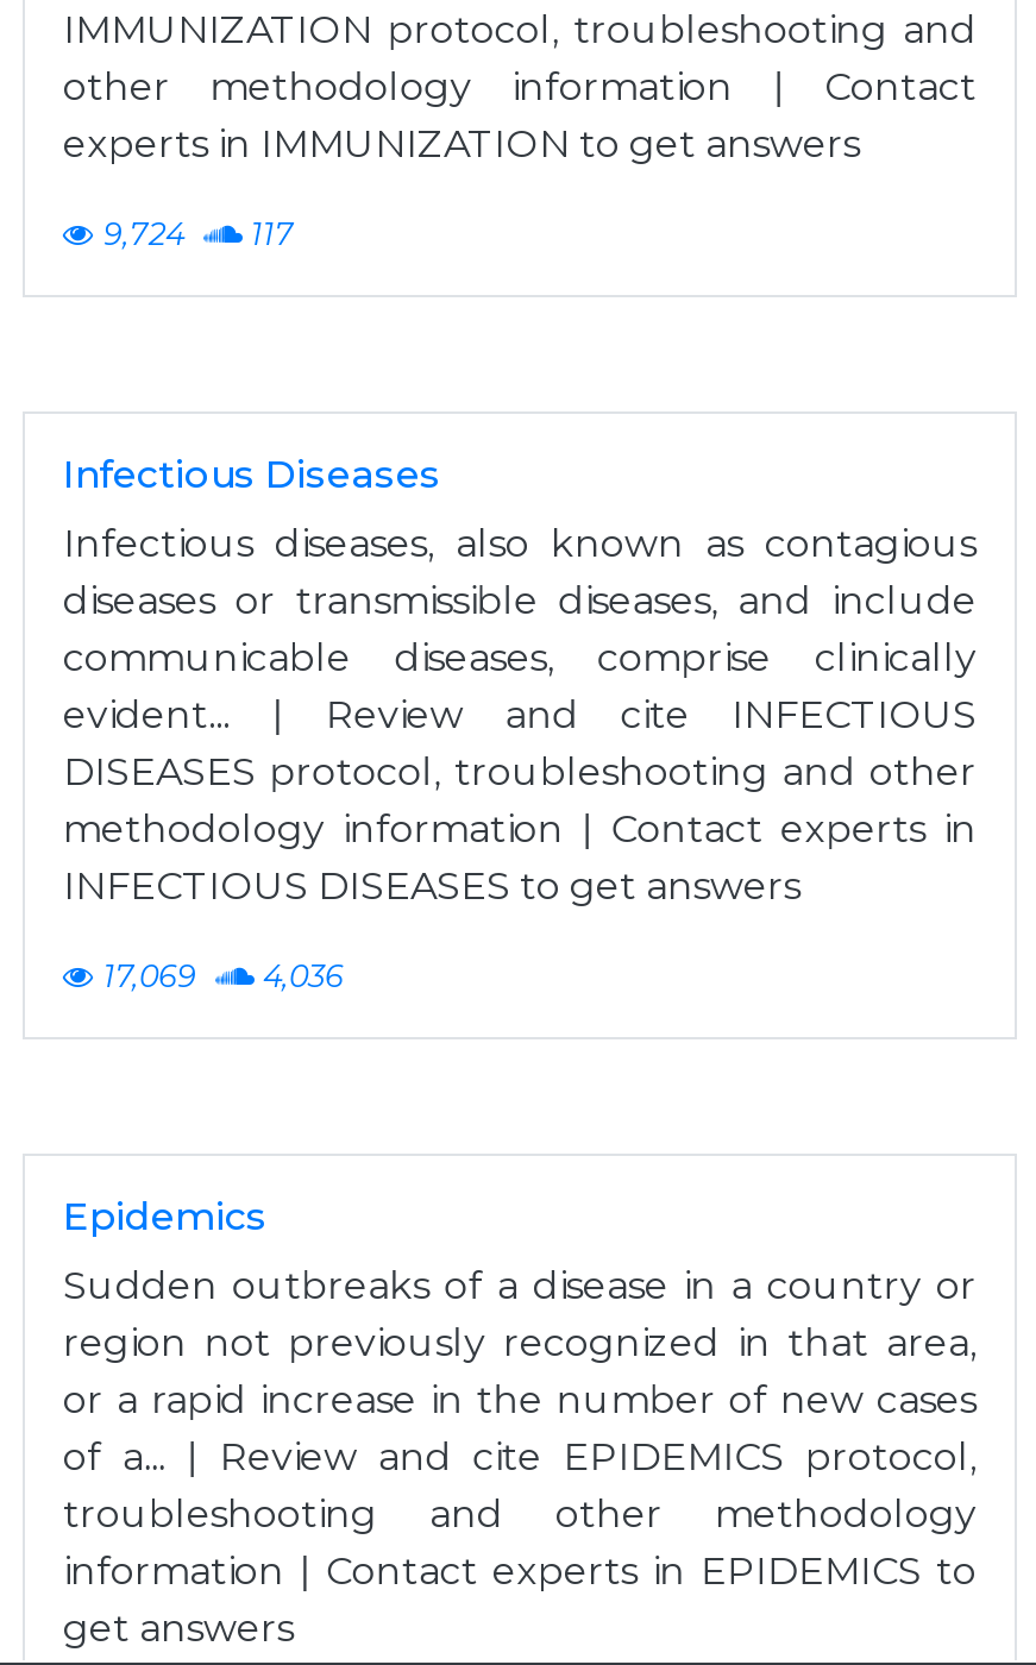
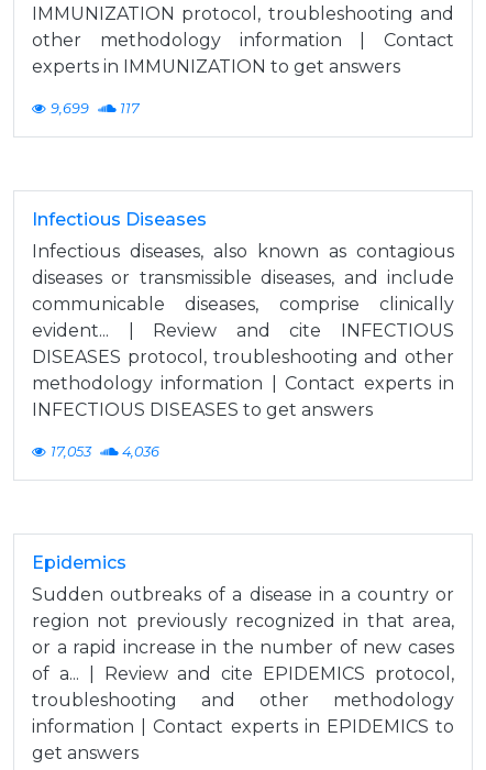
- 9,724 117
+ 9,699 117

- 17,069 4,036
+ 17,053 4,036
